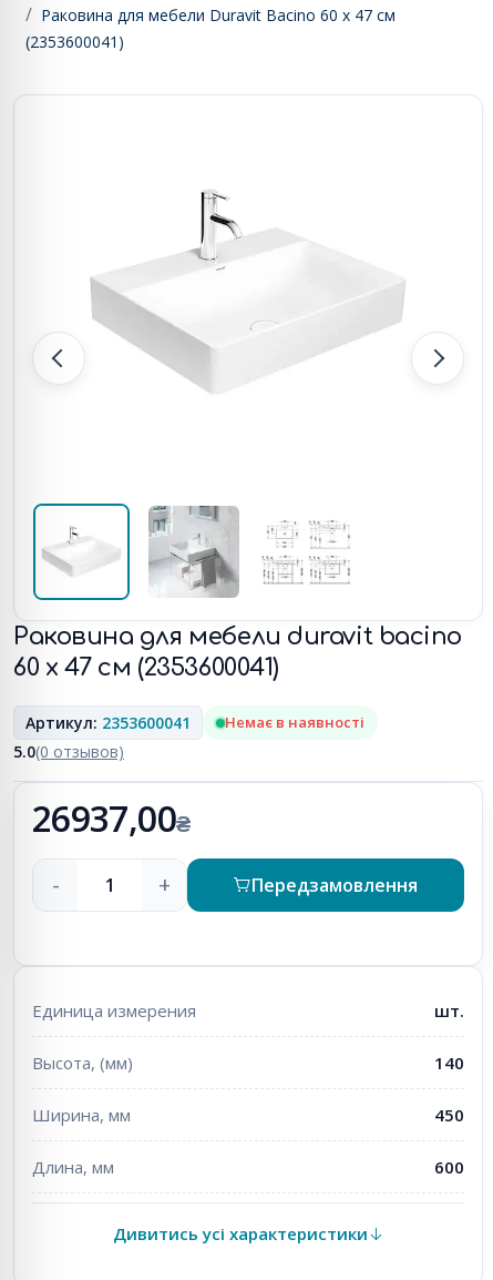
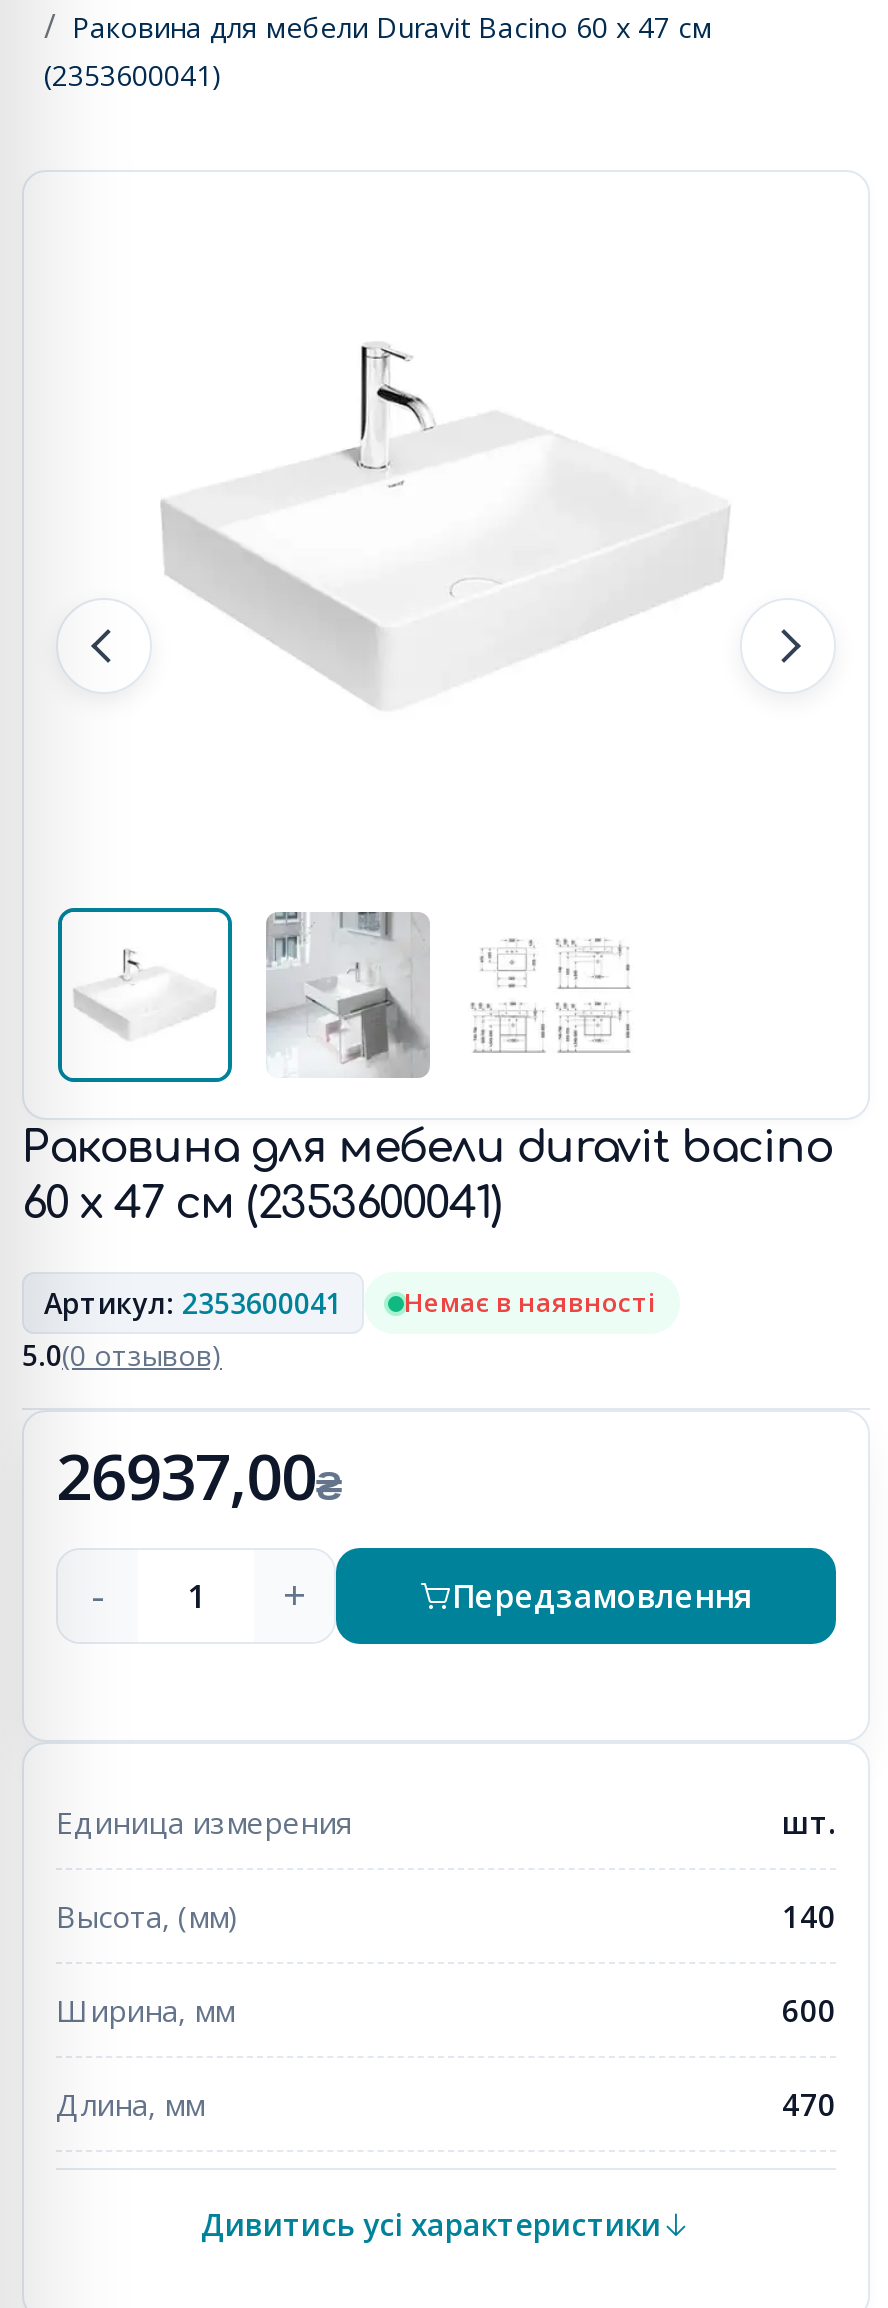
- 450
+ 600

- 600
+ 470
